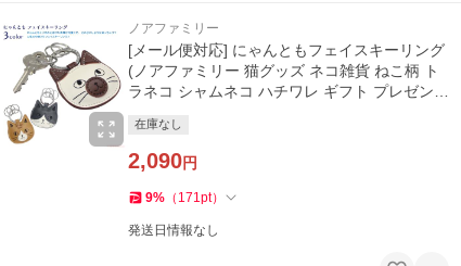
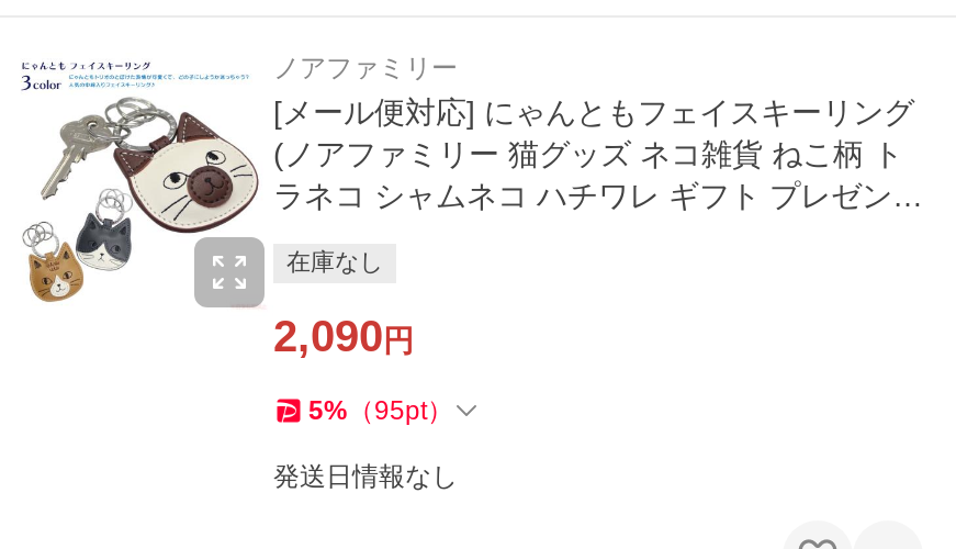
- 9%（171pt）
+ 5%（95pt）
